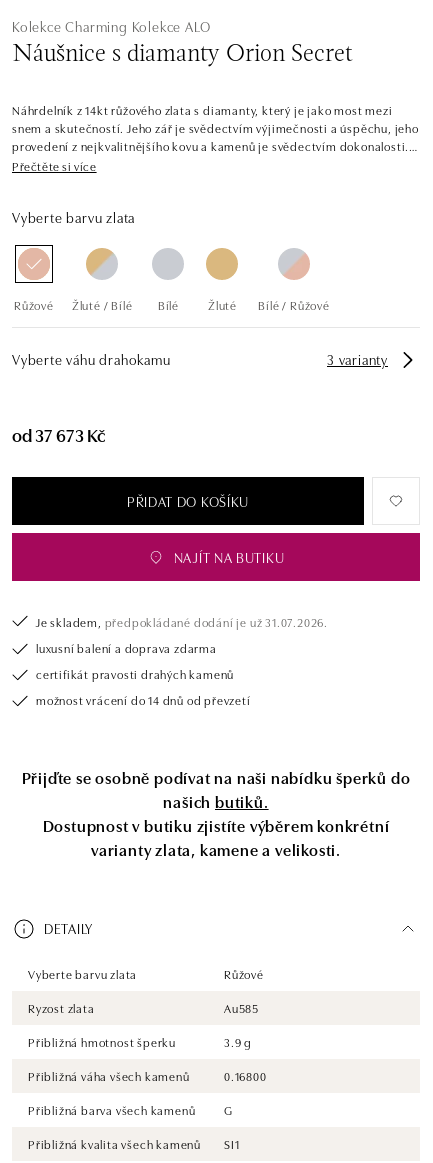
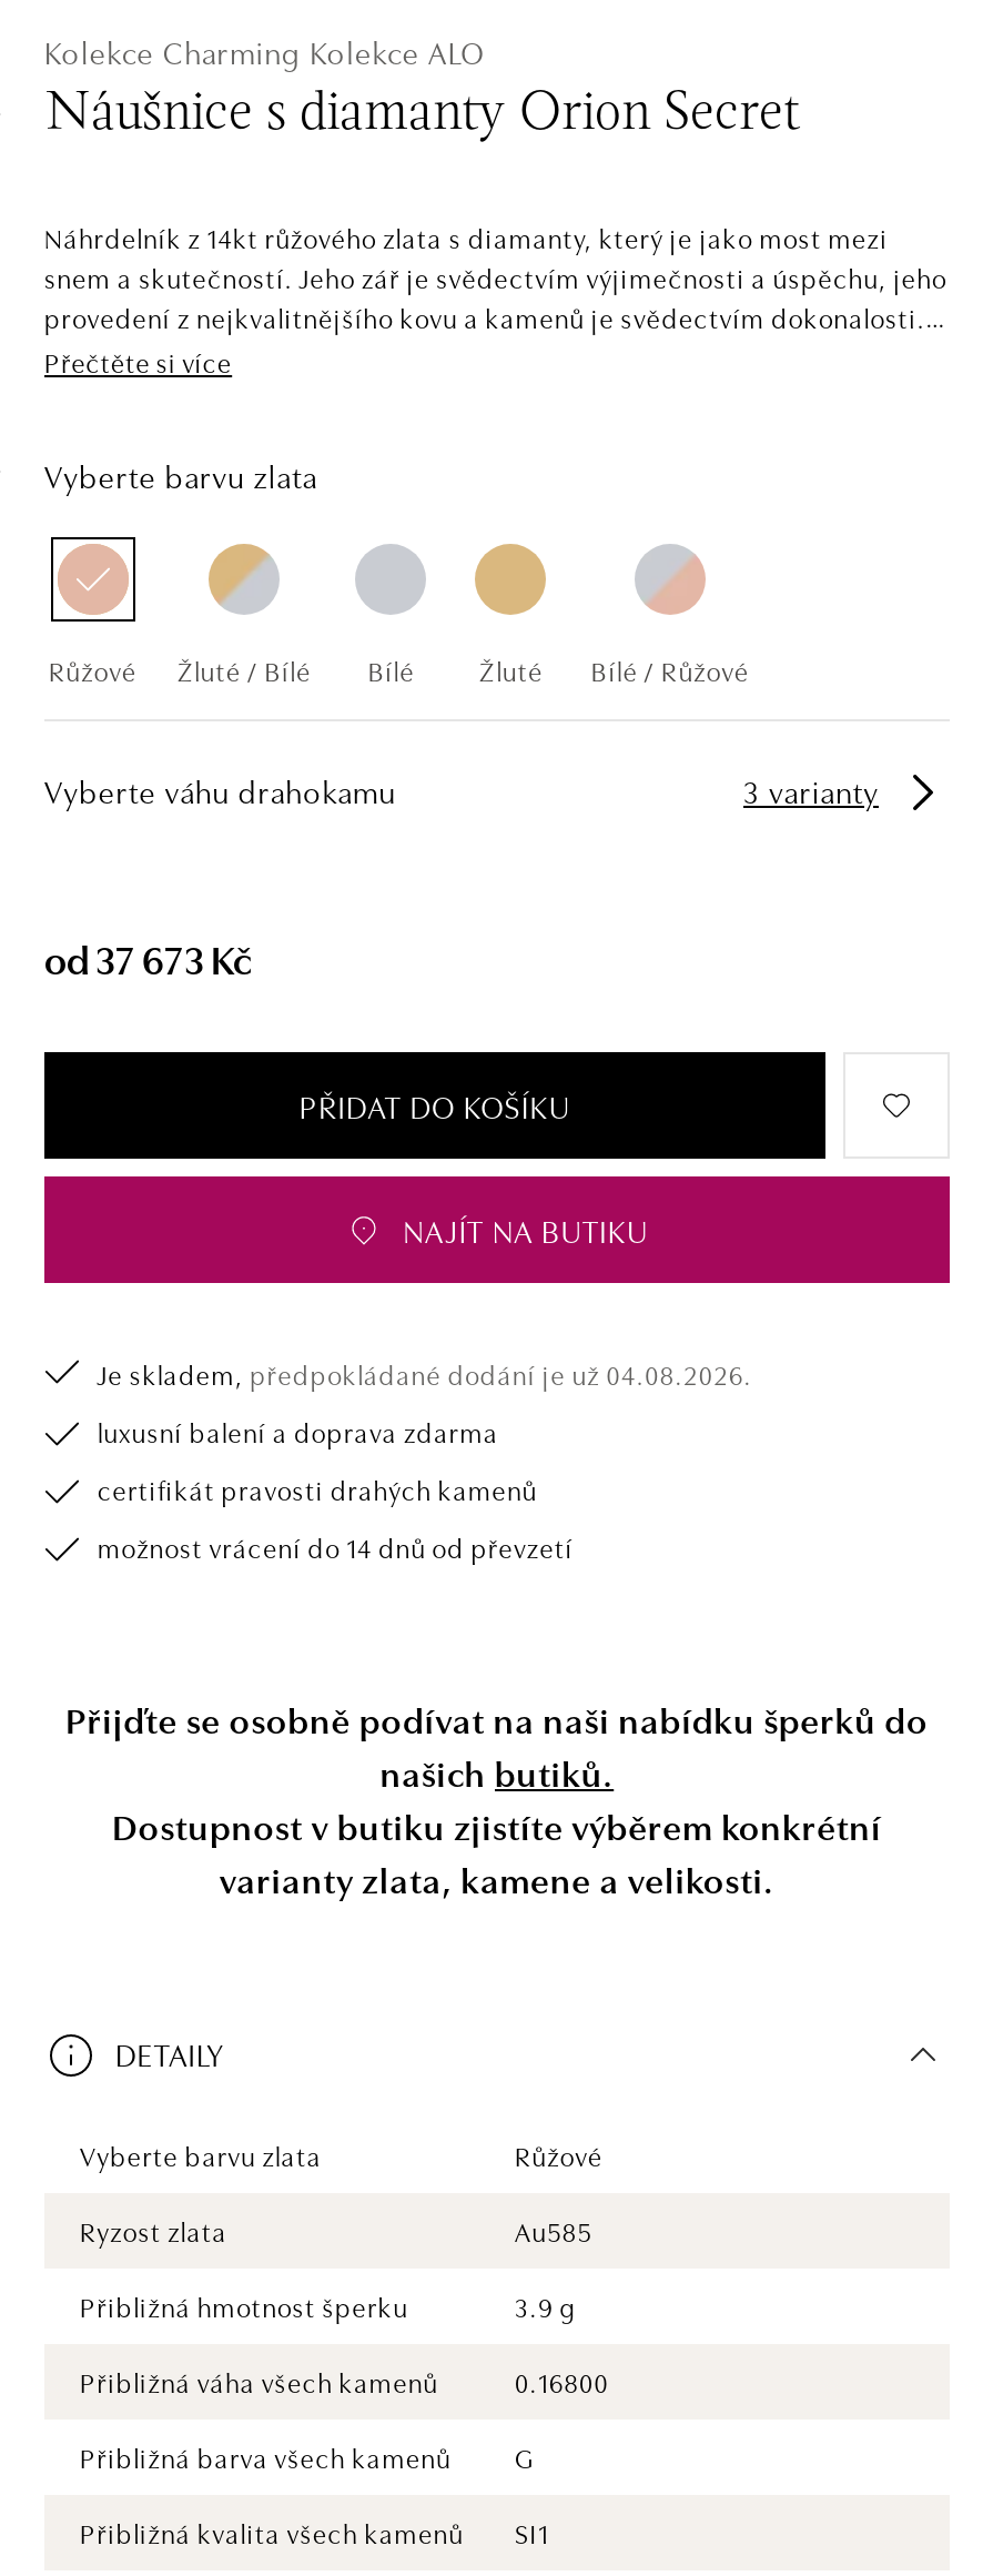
- Je skladem, předpokládané dodání je už 31.07.2026.
+ Je skladem, předpokládané dodání je už 04.08.2026.
